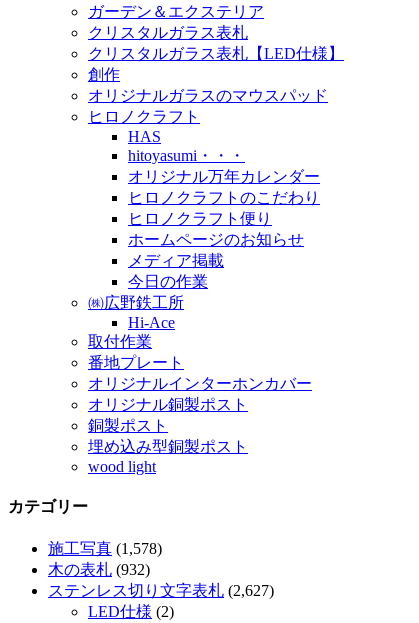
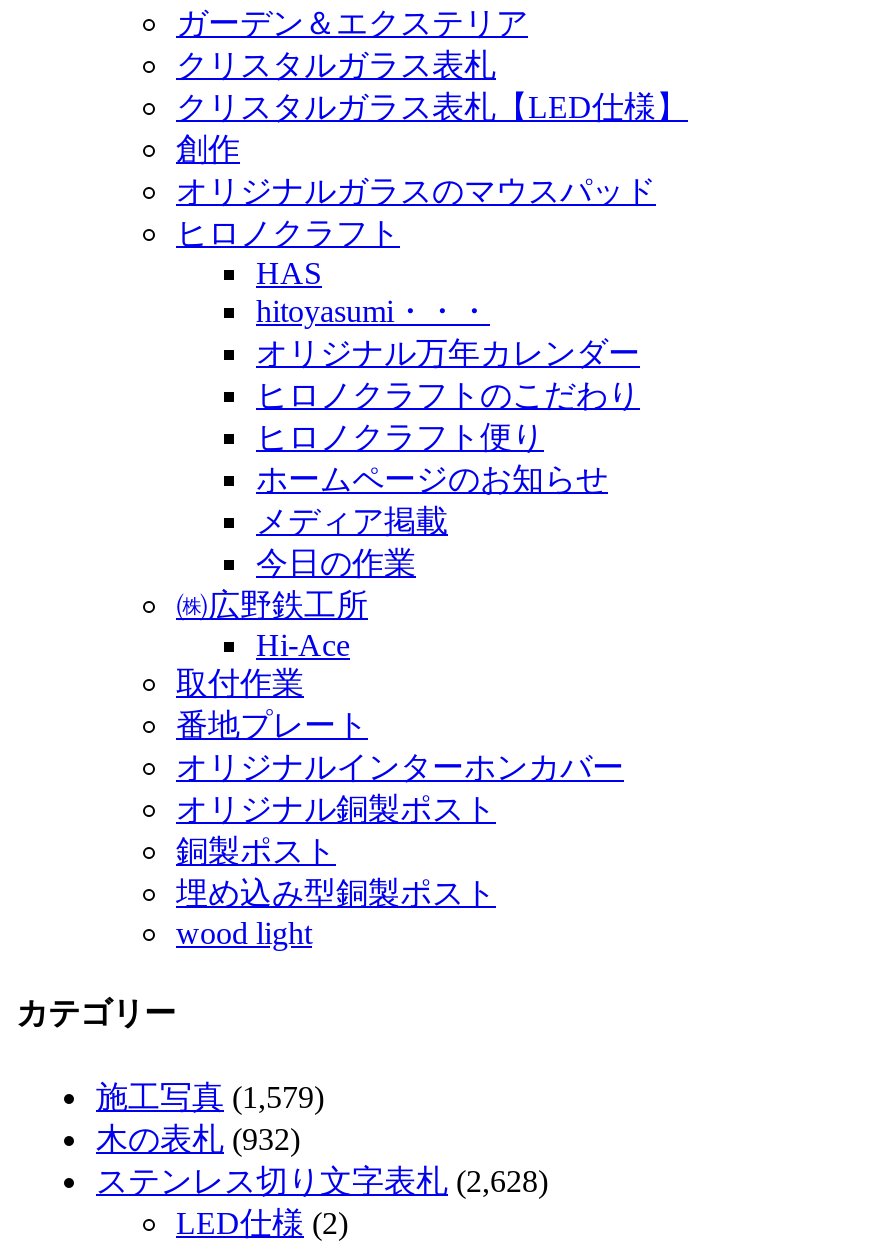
- 施工写真(1,578)
+ 施工写真(1,579)

- ステンレス切り文字表札(2,627)
+ ステンレス切り文字表札(2,628)
